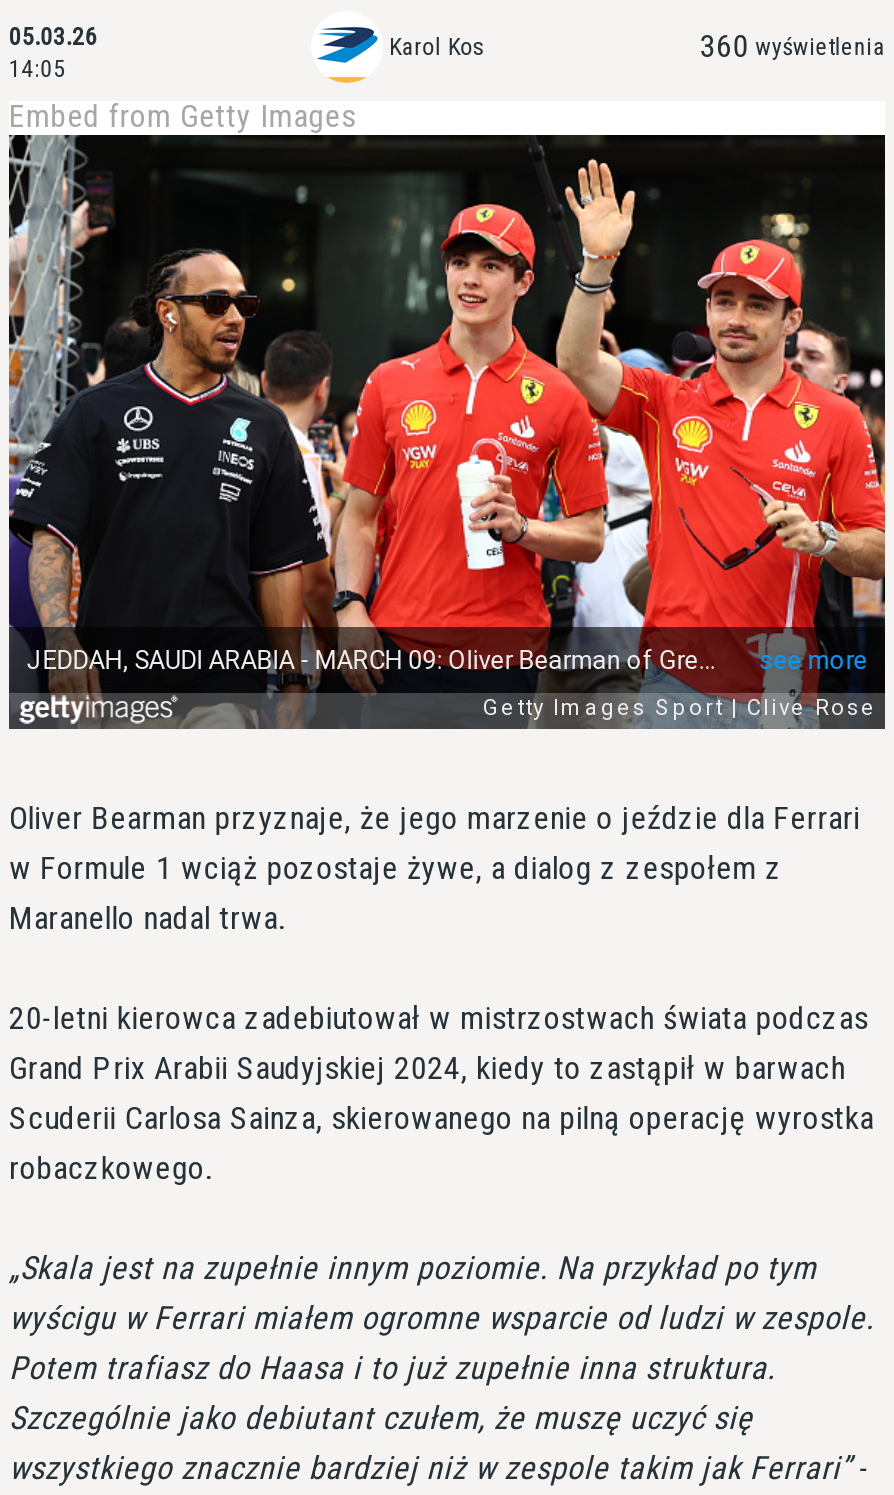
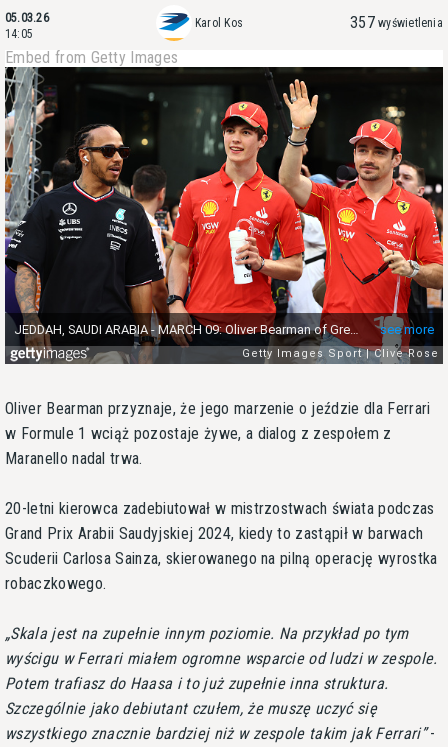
- 360 wyświetlenia
+ 357 wyświetlenia
